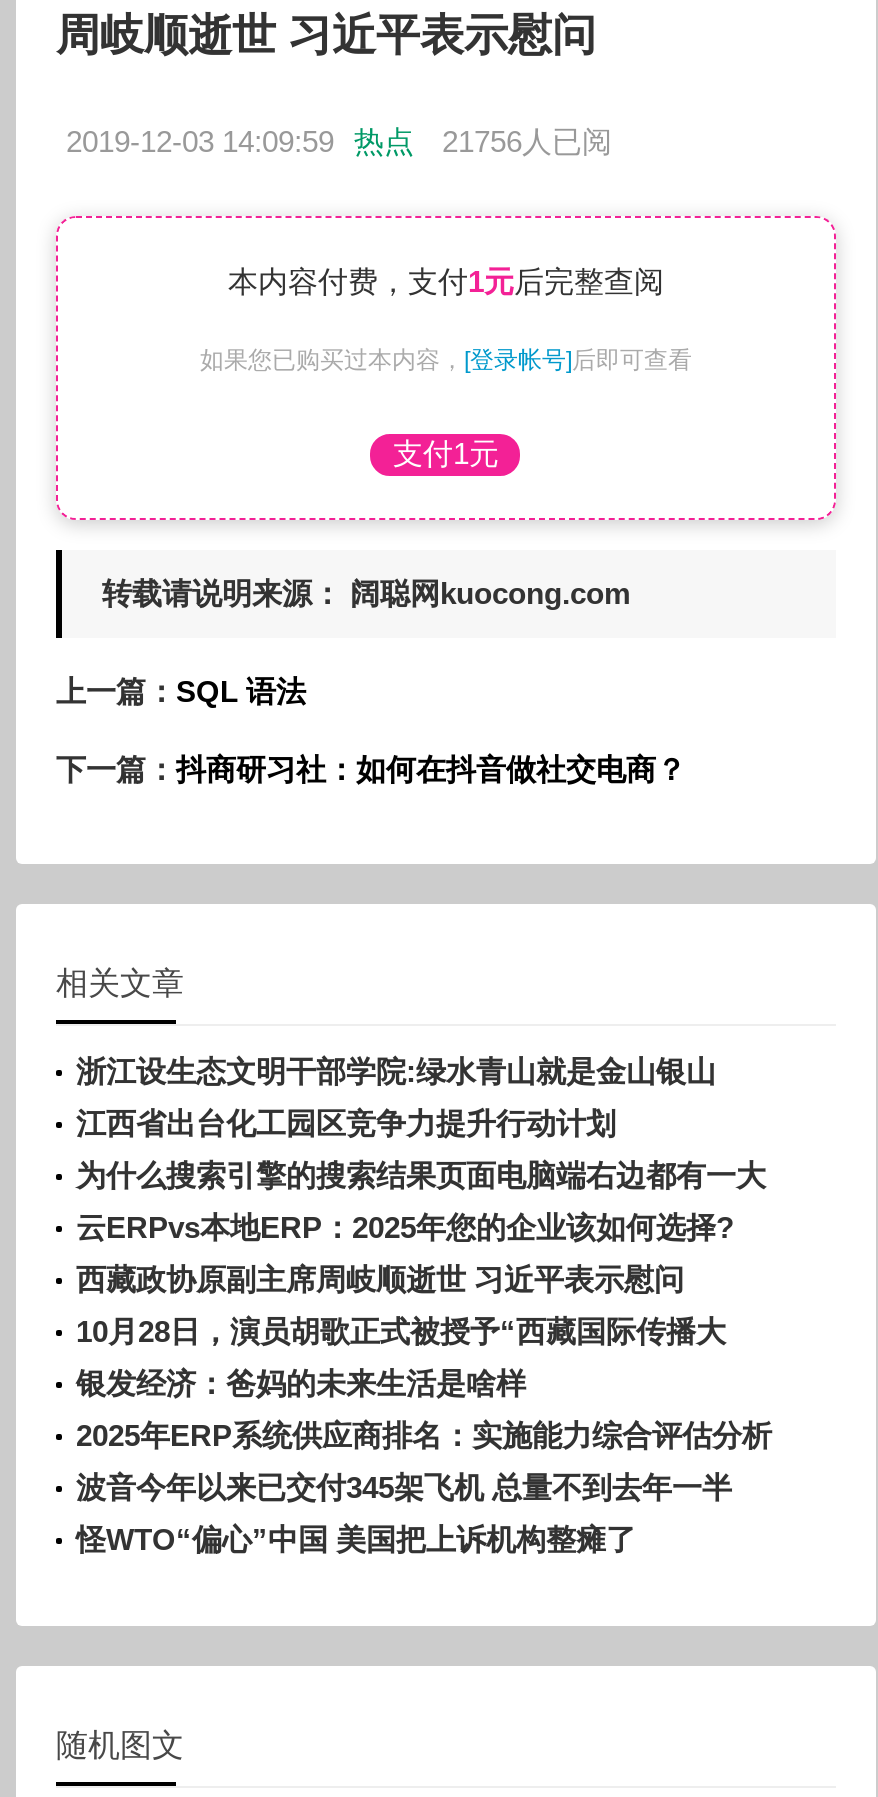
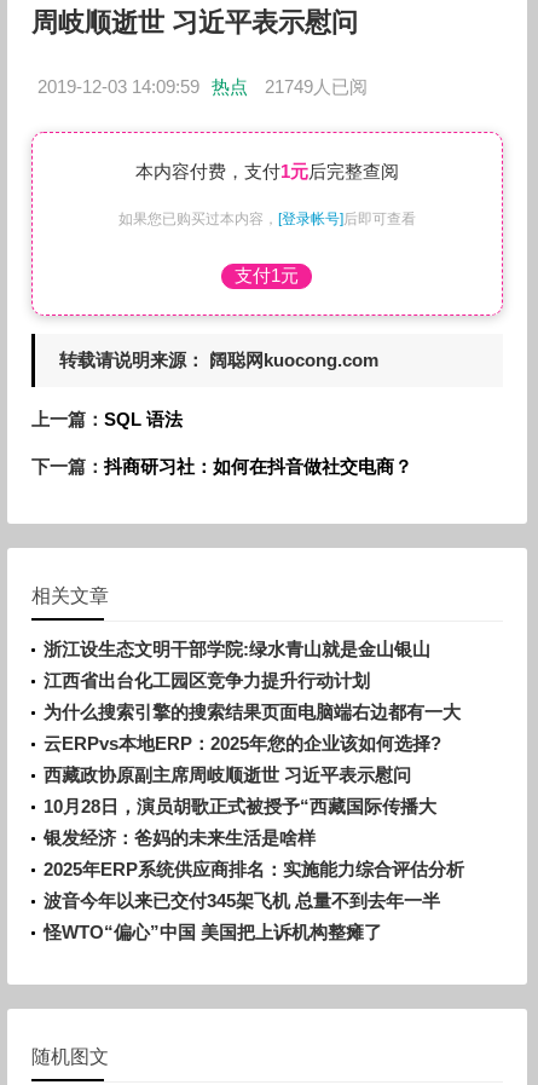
- 2019-12-03 14:09:59 热点 21756人已阅
+ 2019-12-03 14:09:59 热点 21749人已阅
